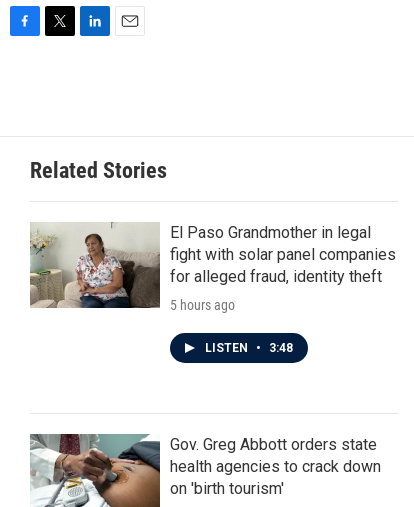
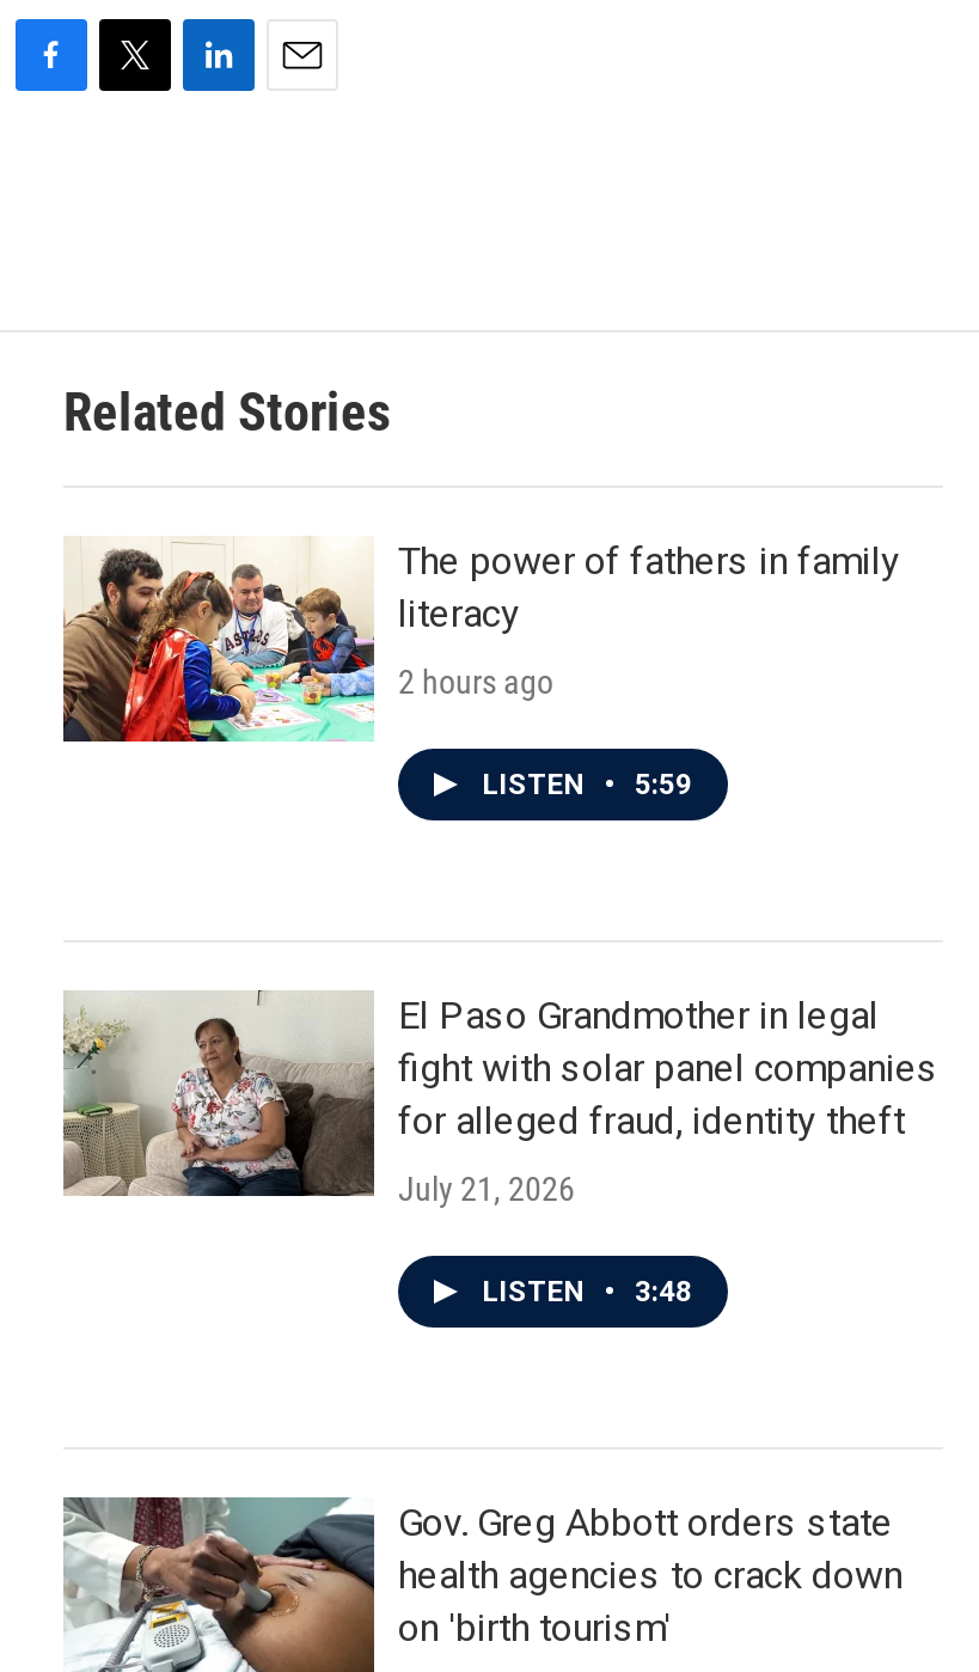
+ [image]
+ The power of fathers in family
+ literacy
+ 2 hours ago
+ LISTEN • 5:59

- 5 hours ago
+ July 21, 2026
